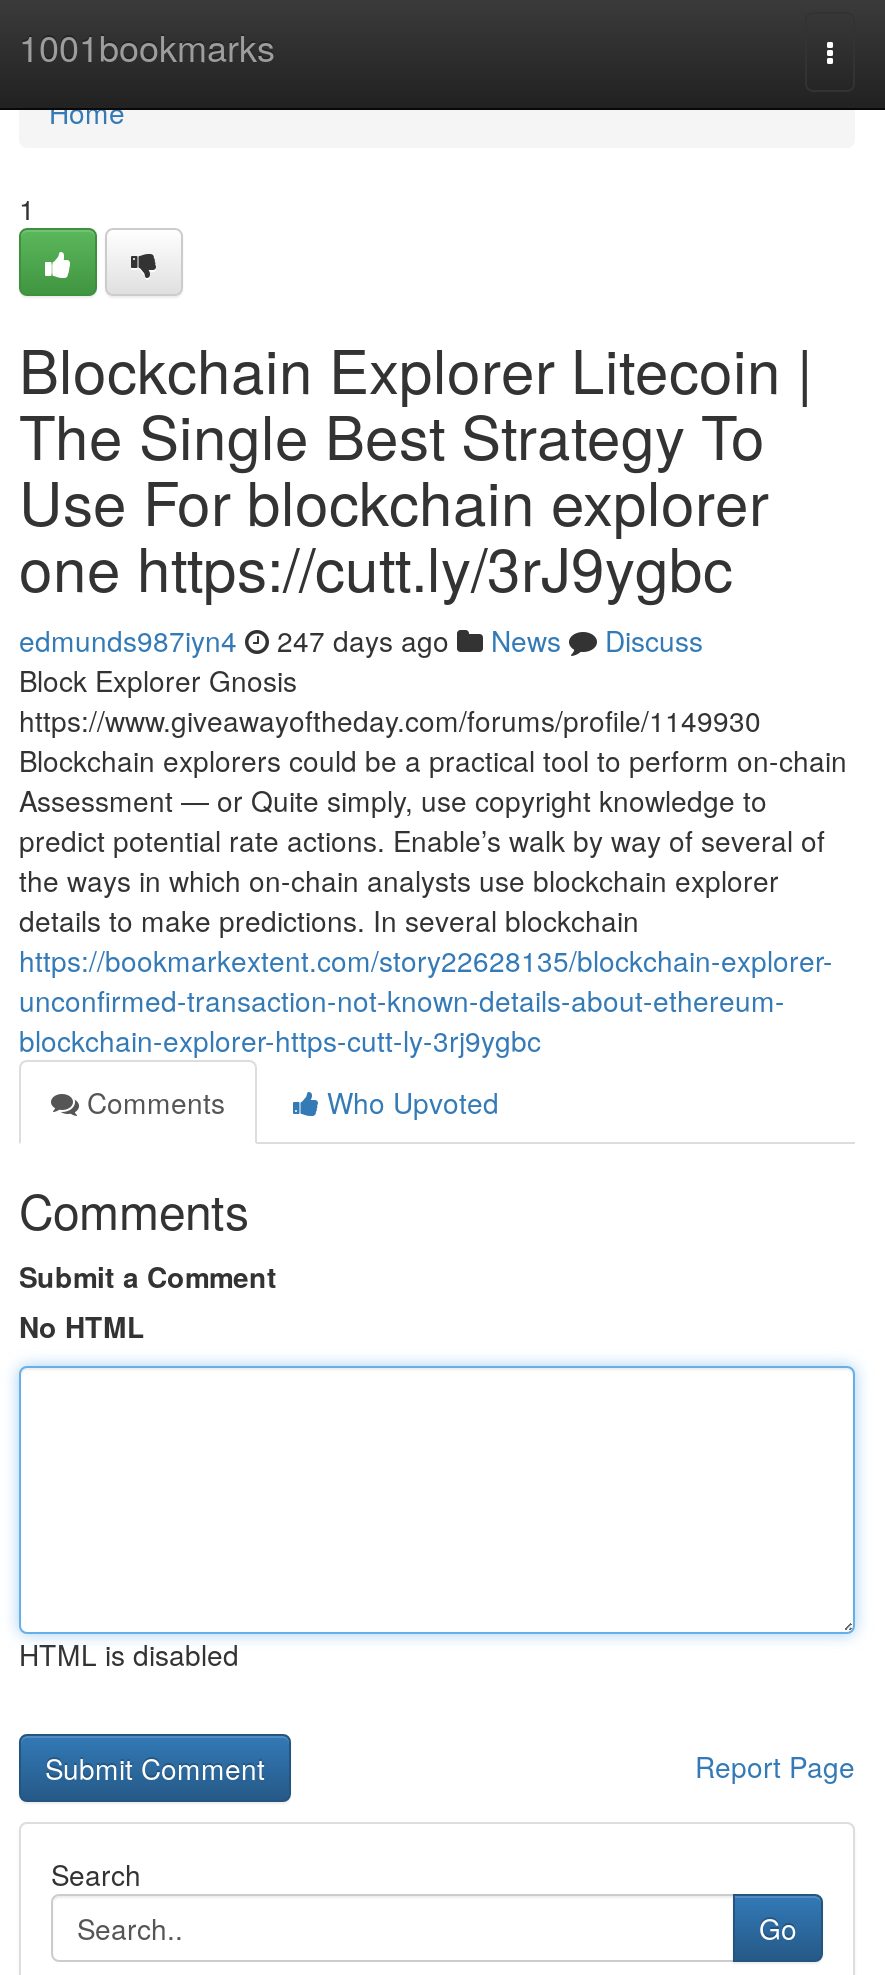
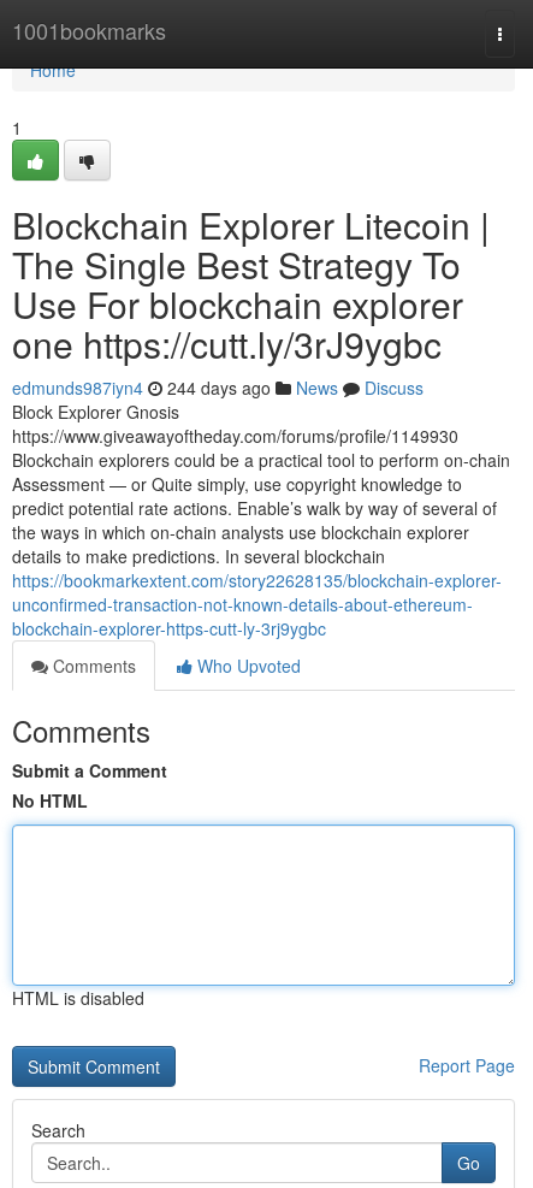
- edmunds987iyn4 247 days ago News Discuss
+ edmunds987iyn4 244 days ago News Discuss
